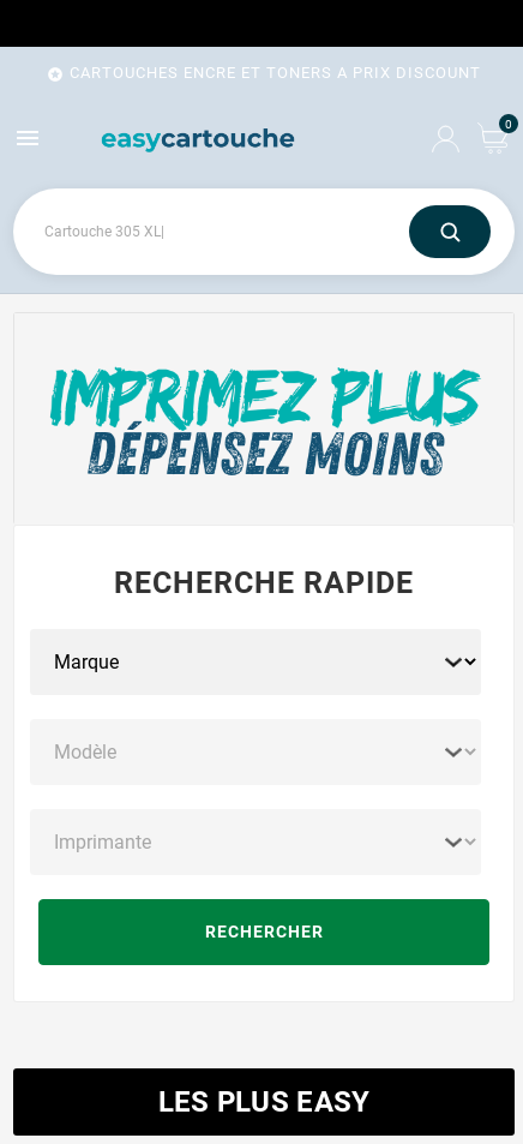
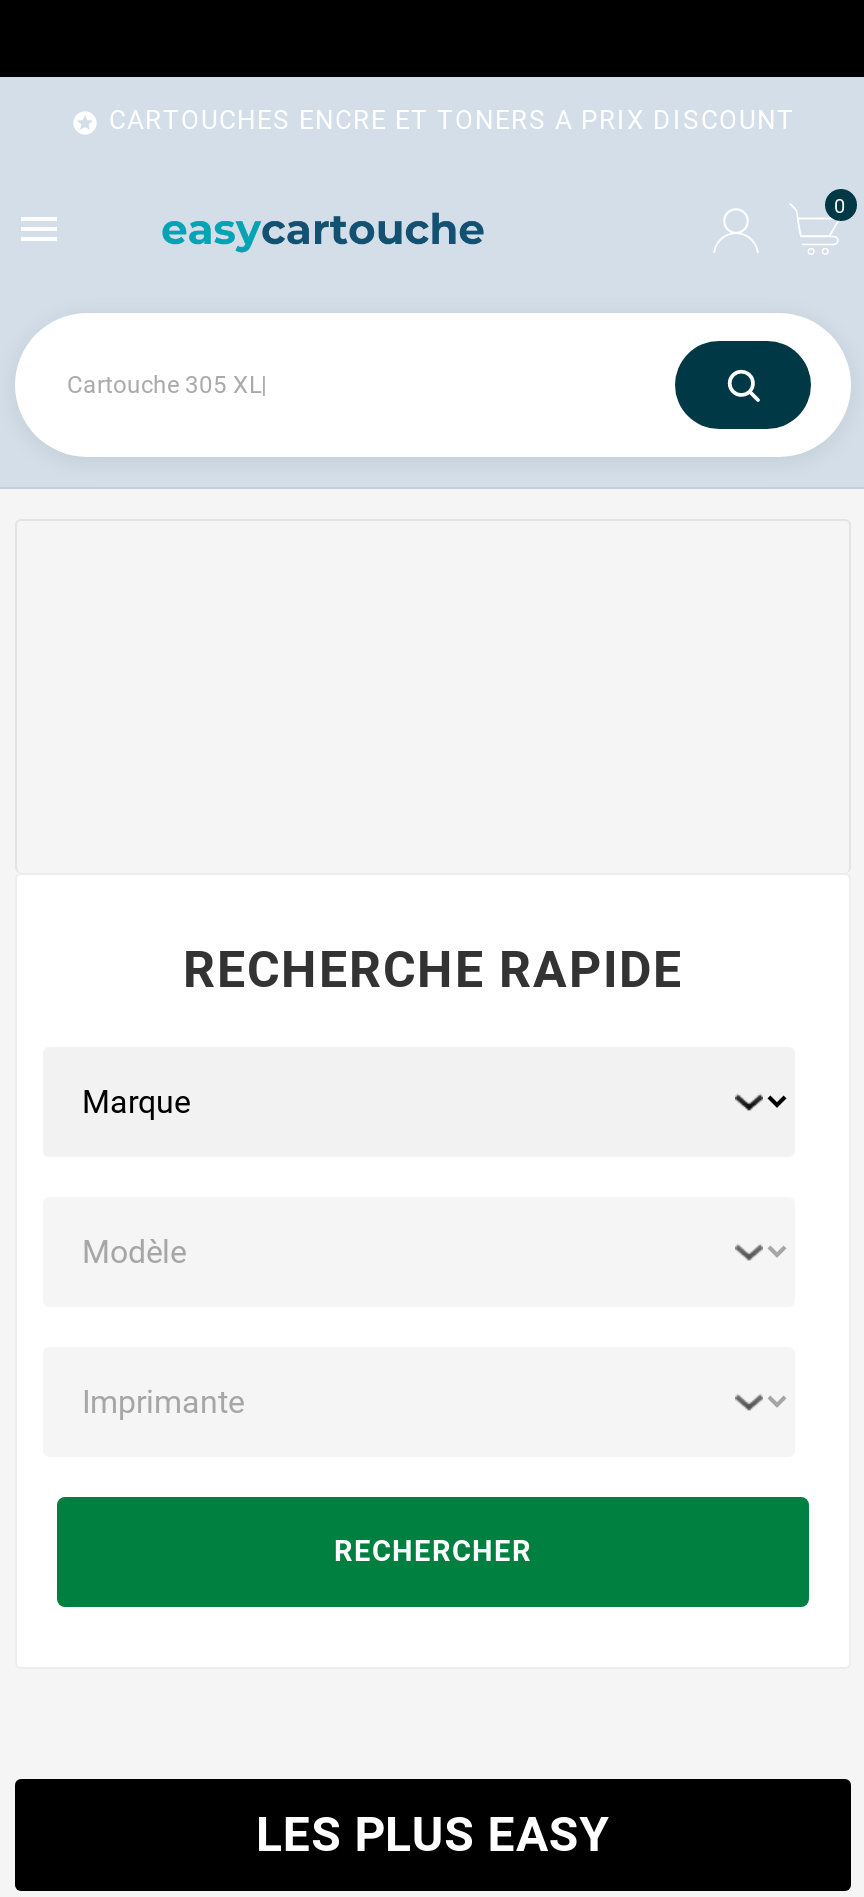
- [image]
